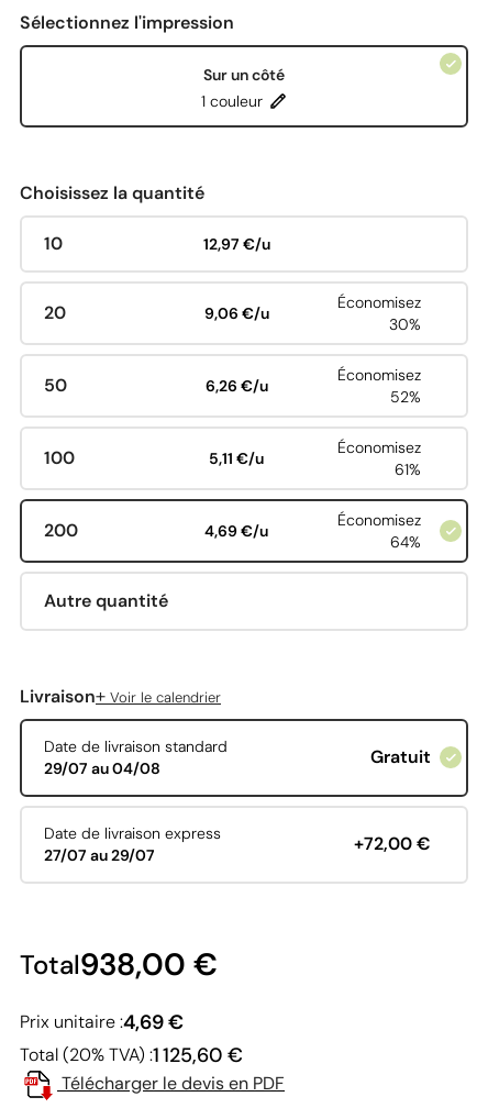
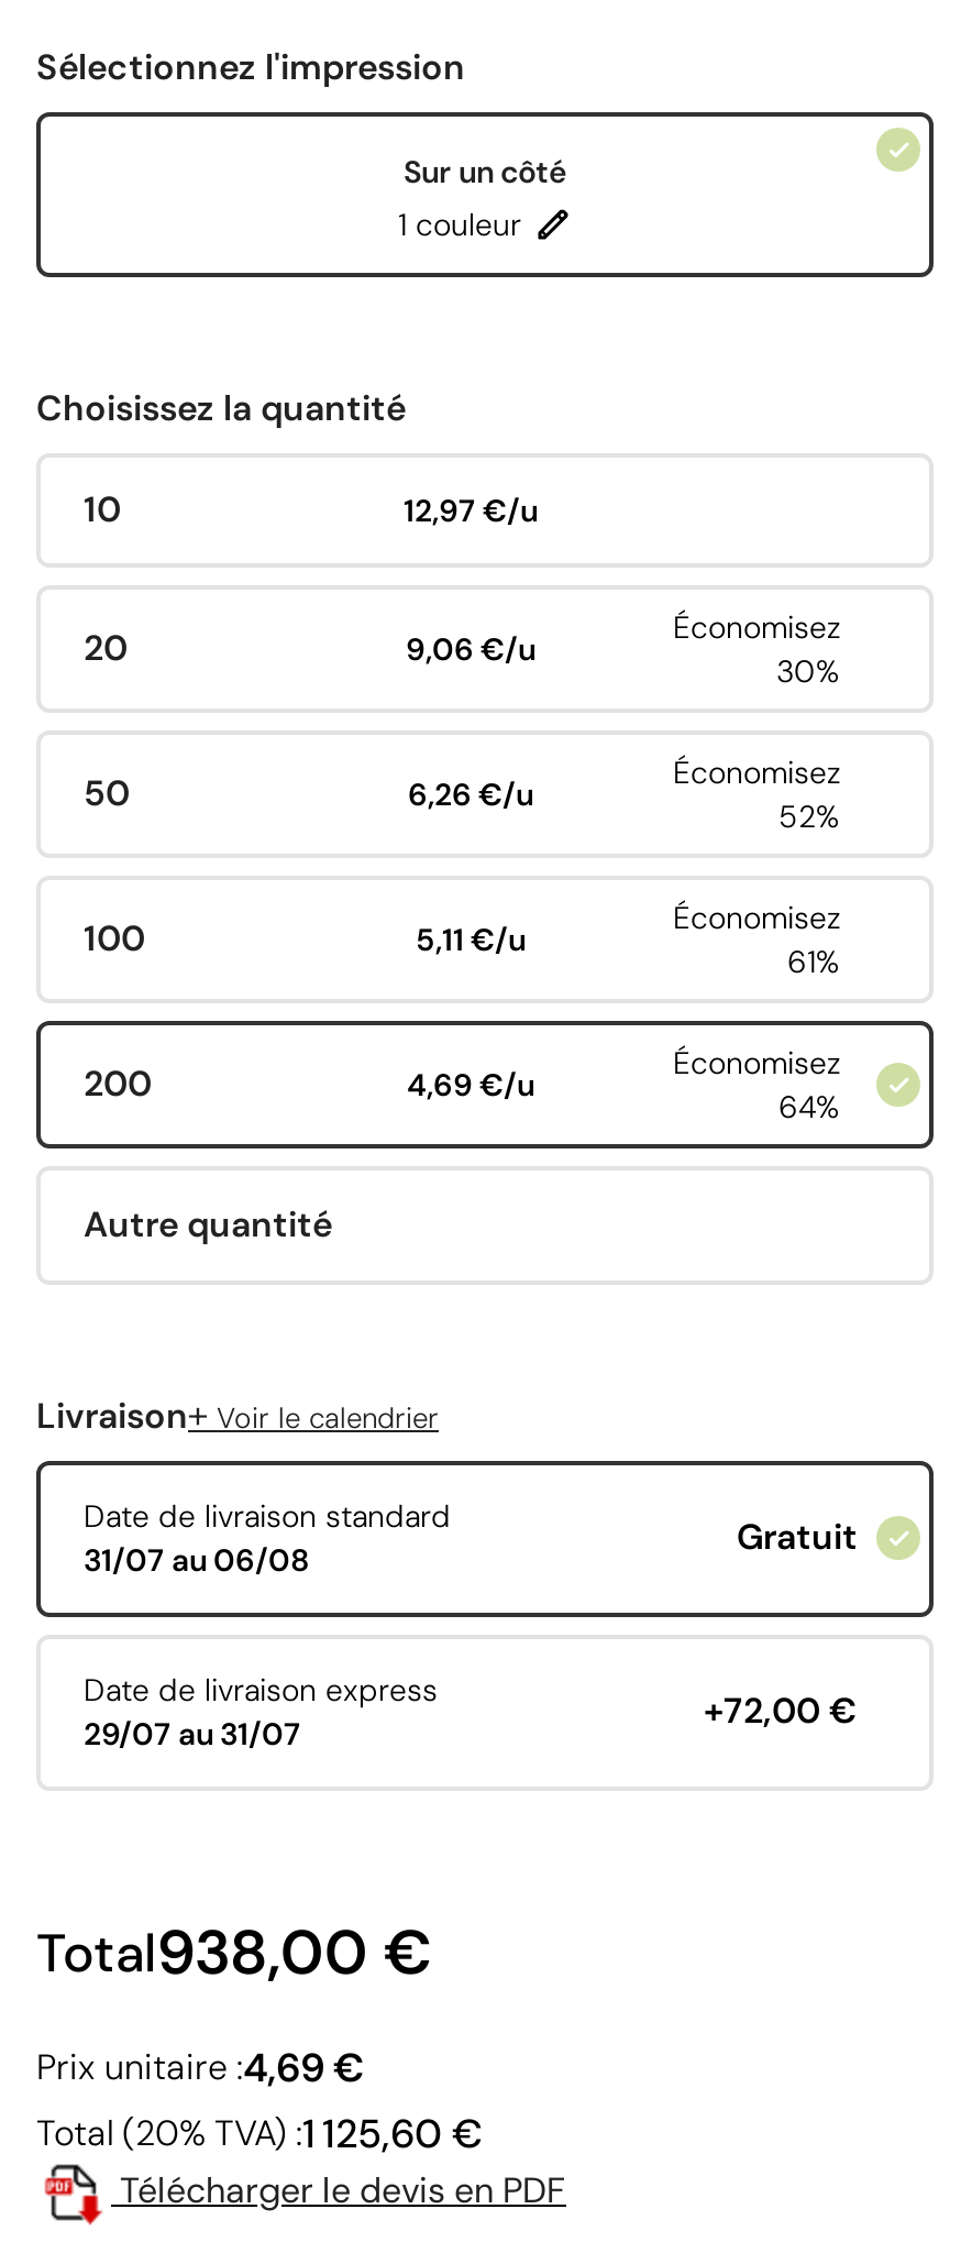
- 29/07 au 04/08
+ 31/07 au 06/08

- 27/07 au 29/07
+ 29/07 au 31/07
